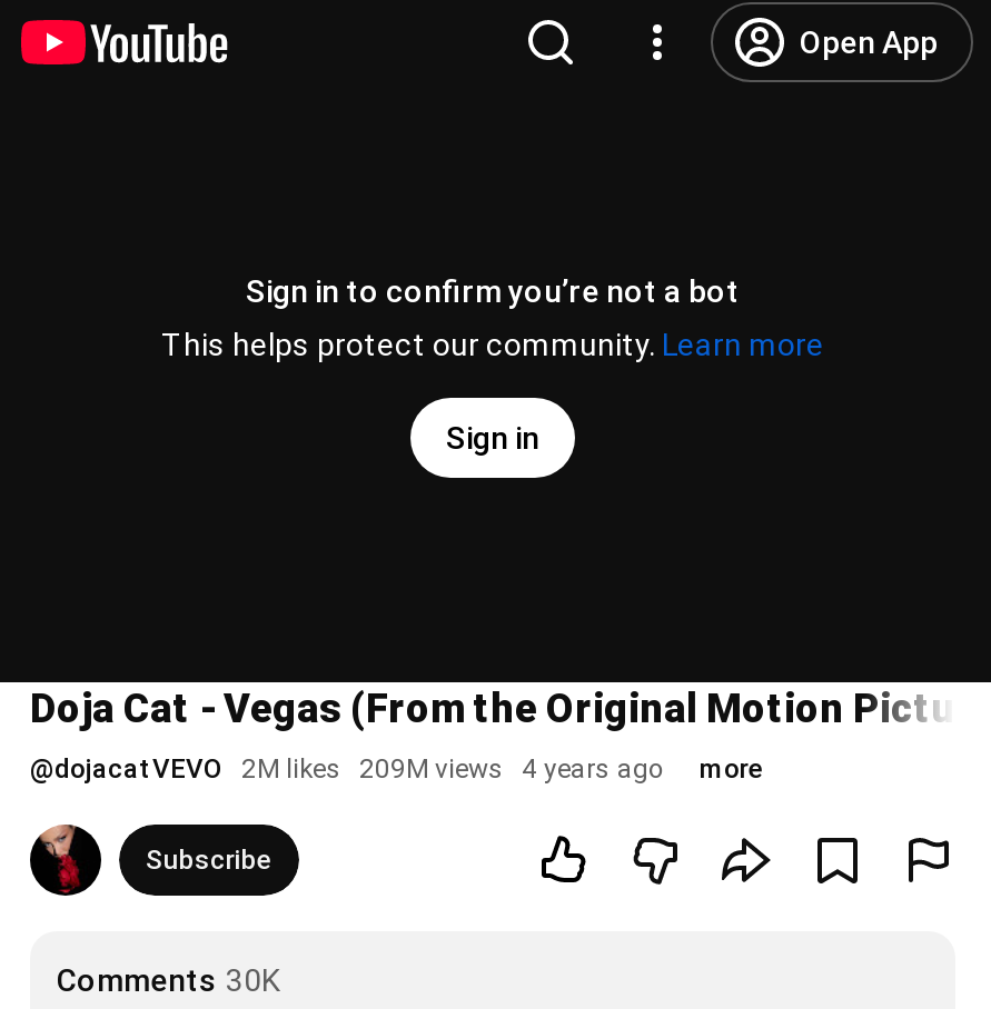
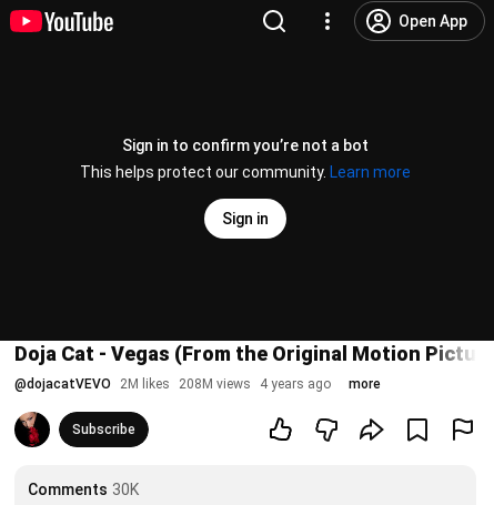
- @dojacatVEVO 2M likes 209M views 4 years ago
+ @dojacatVEVO 2M likes 208M views 4 years ago
